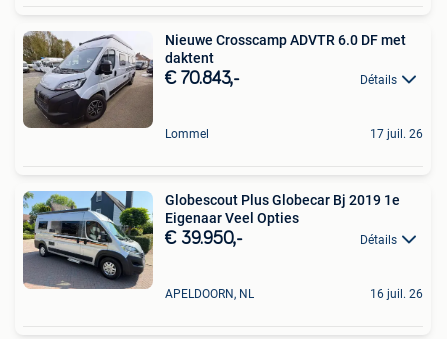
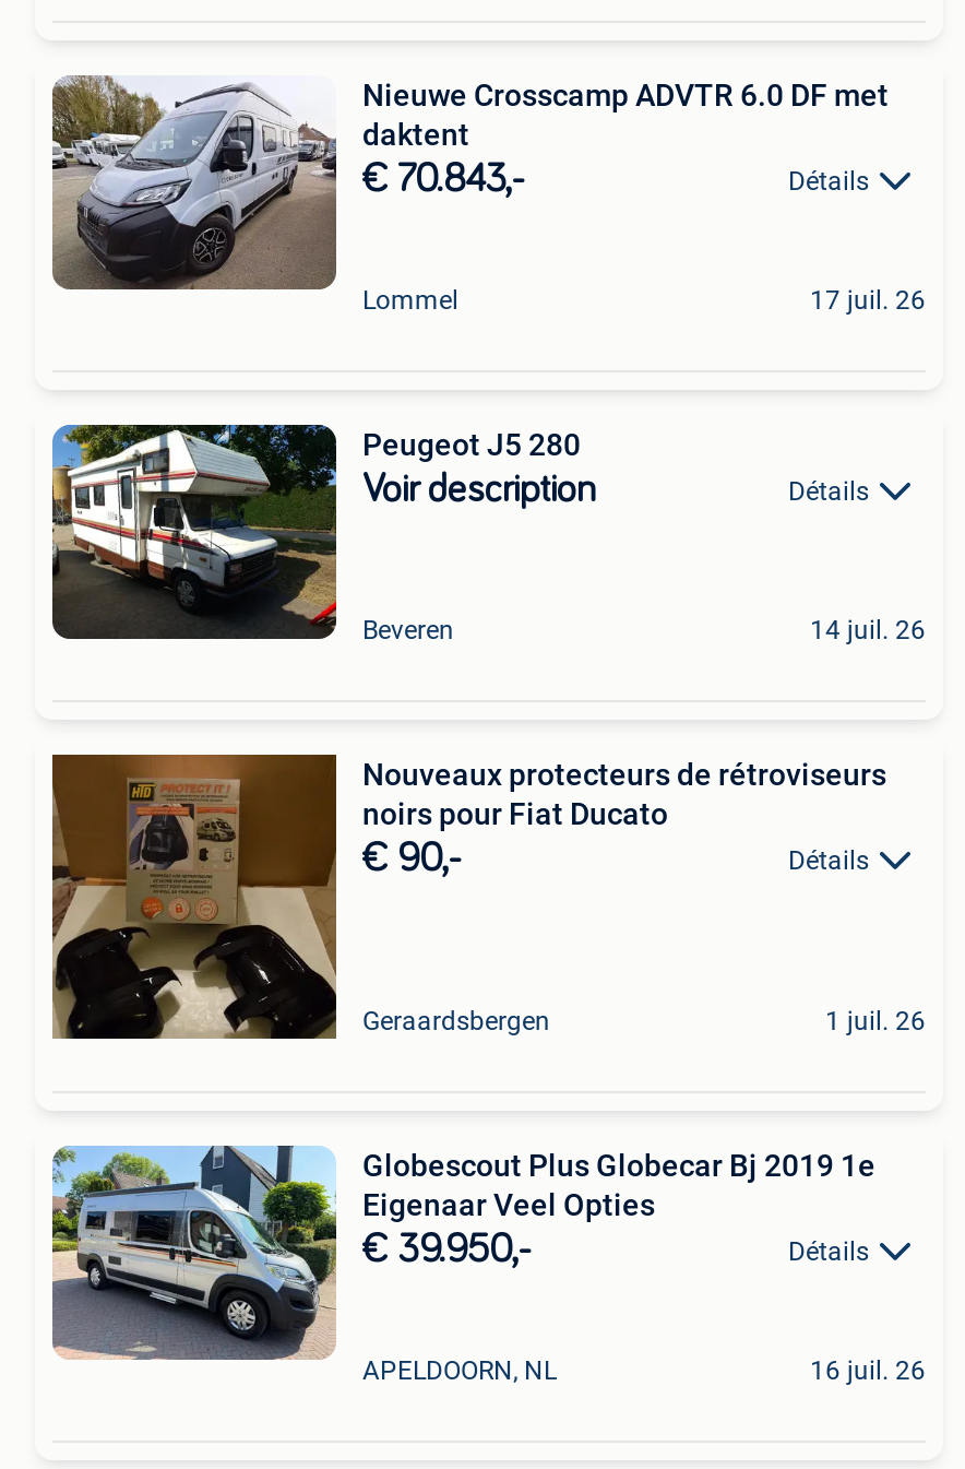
+ [image]
+ Peugeot J5 280
+ Voir description
+ Détails

+ [image]
+ Nouveaux protecteurs de rétroviseurs
+ noirs pour Fiat Ducato
+ € 90,-
+ Détails

+ Beveren
+ 14 juil. 26

+ Geraardsbergen
+ 1 juil. 26
